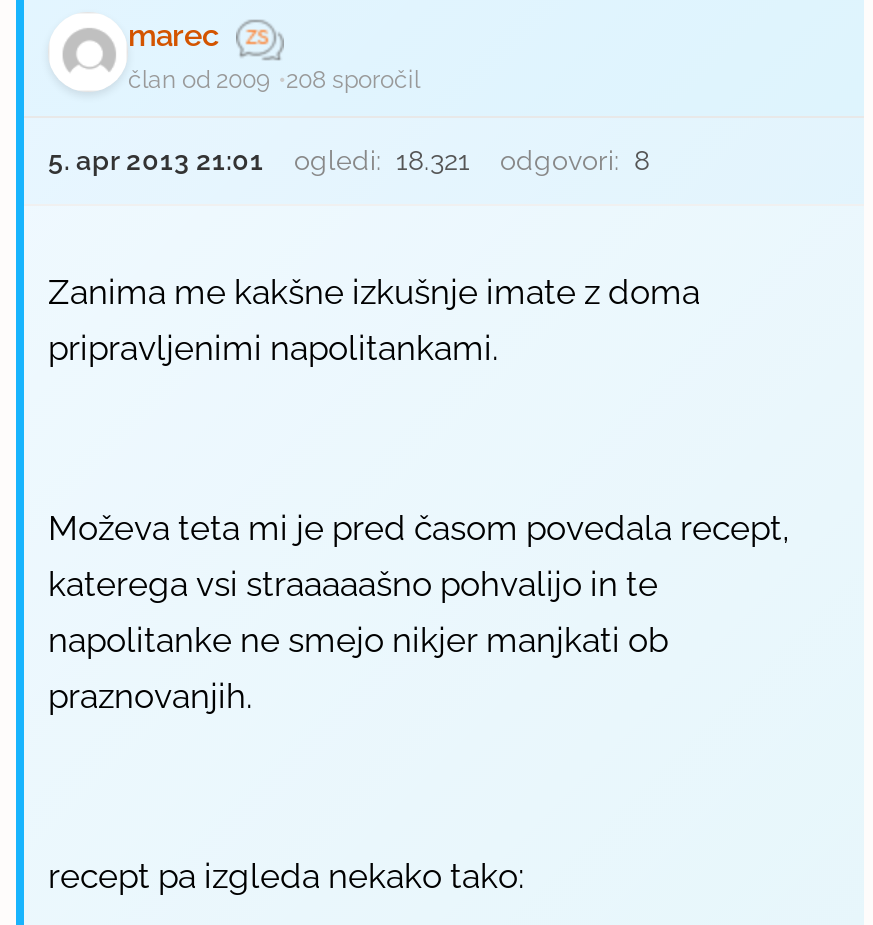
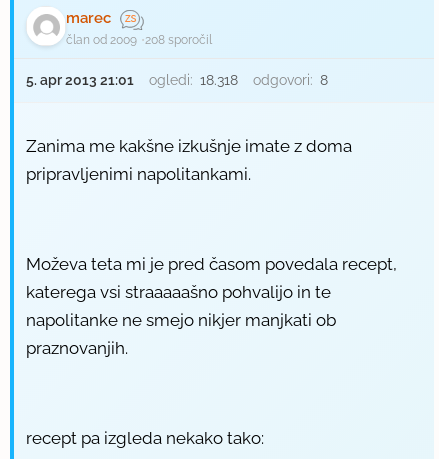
- 5. apr 2013 21:01 ogledi: 18.321 odgovori: 8
+ 5. apr 2013 21:01 ogledi: 18.318 odgovori: 8
